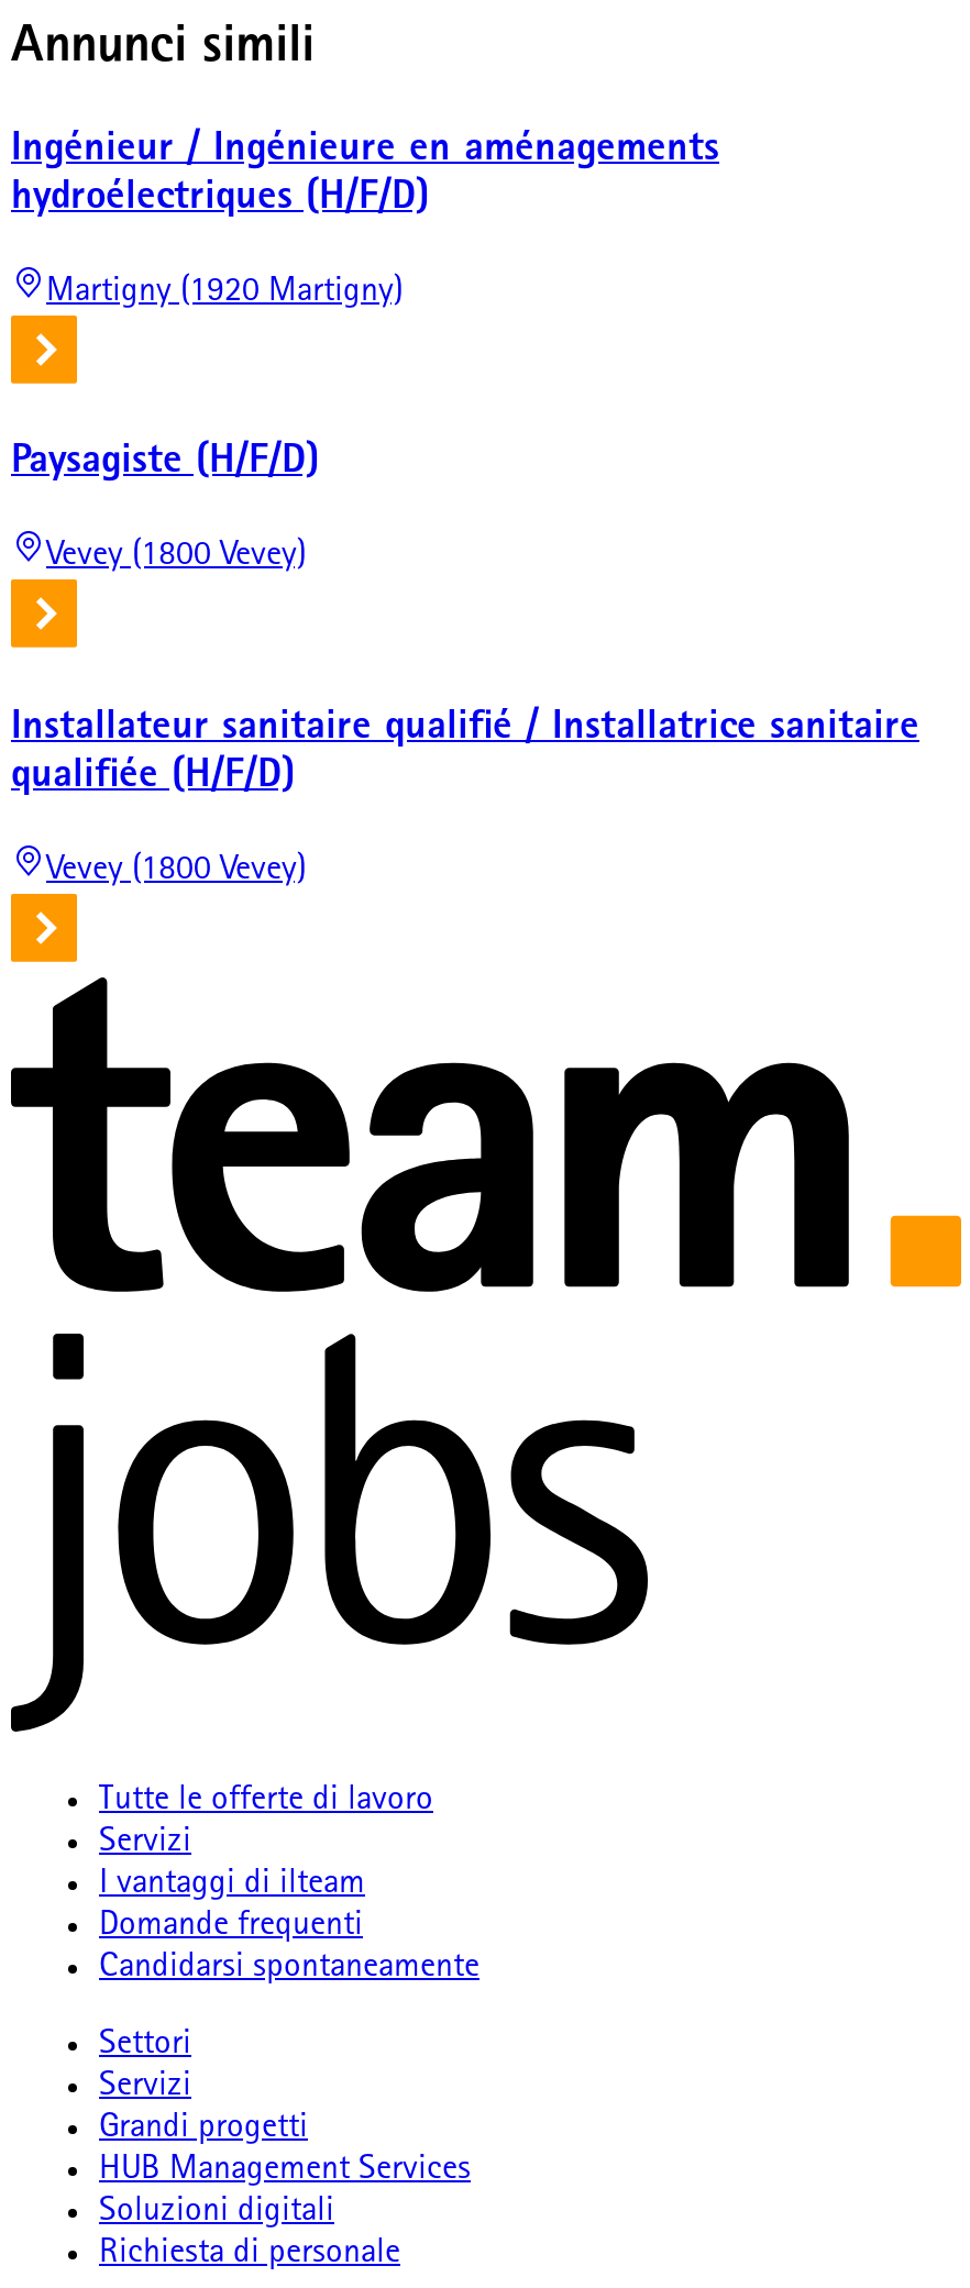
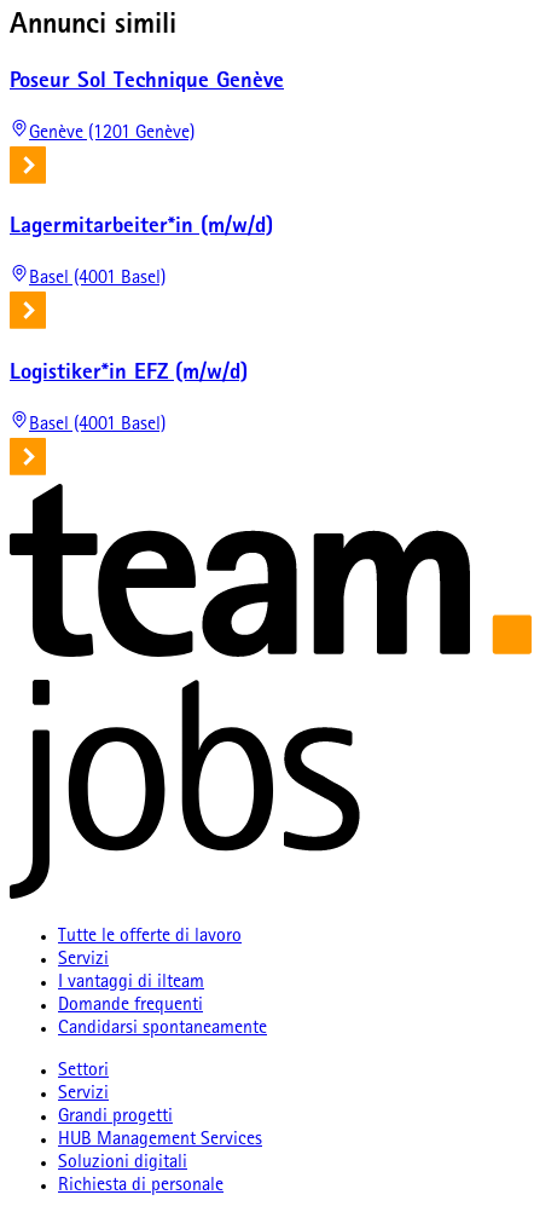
- Ingénieur / Ingénieure en aménagements
- hydroélectriques (H/F/D)
+ Poseur Sol Technique Genève

- Martigny (1920 Martigny)
+ Genève (1201 Genève)

- Paysagiste (H/F/D)
+ Lagermitarbeiter*in (m/w/d)

- Vevey (1800 Vevey)
+ Basel (4001 Basel)

- Installateur sanitaire qualifié / Installatrice sanitaire
- qualifiée (H/F/D)
+ Logistiker*in EFZ (m/w/d)

- Vevey (1800 Vevey)
+ Basel (4001 Basel)
